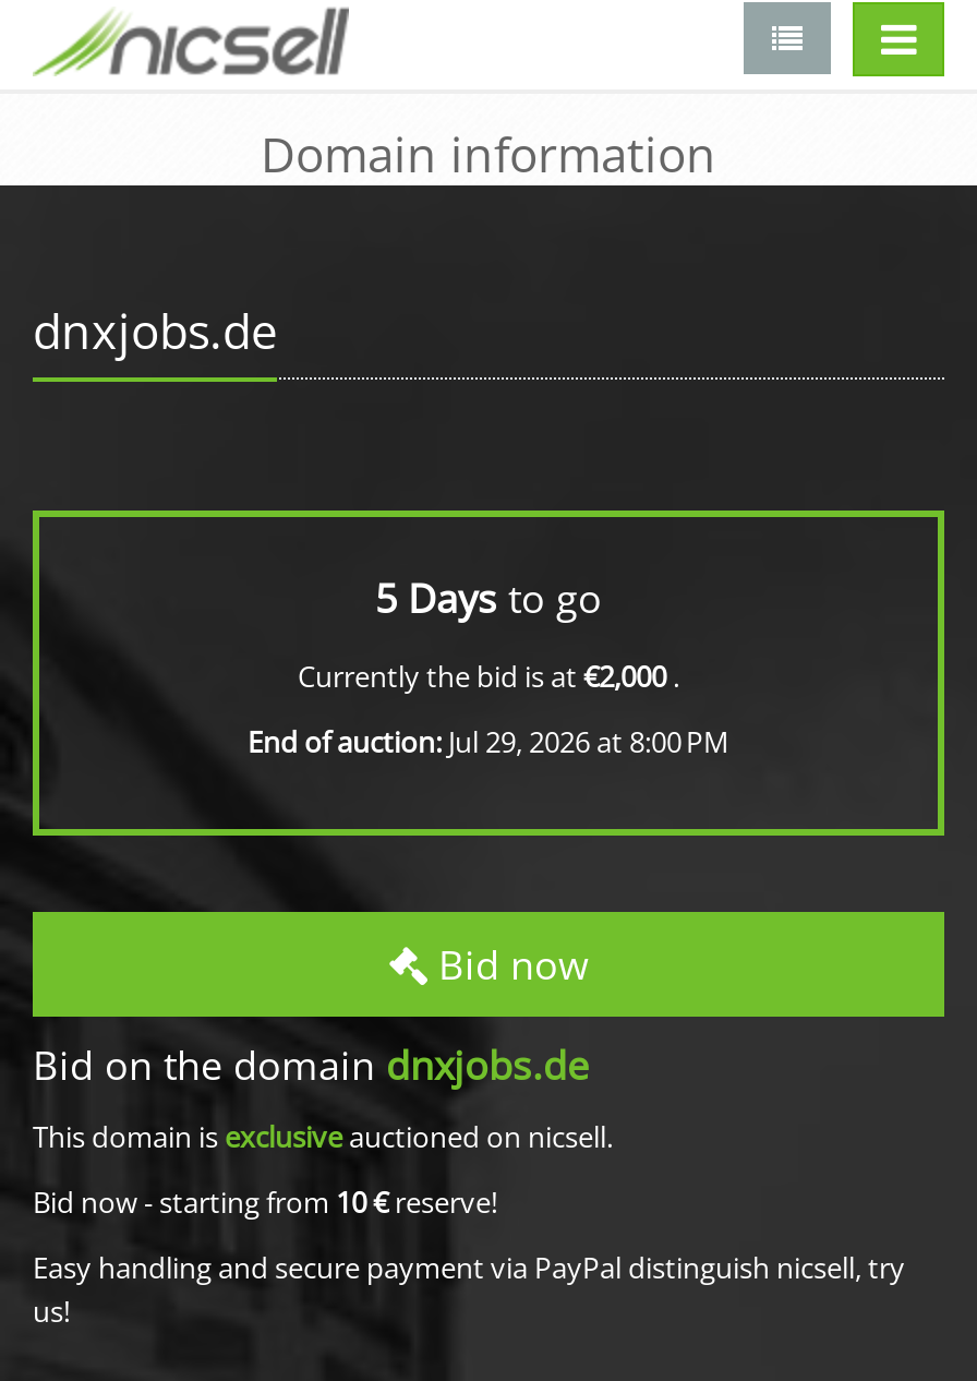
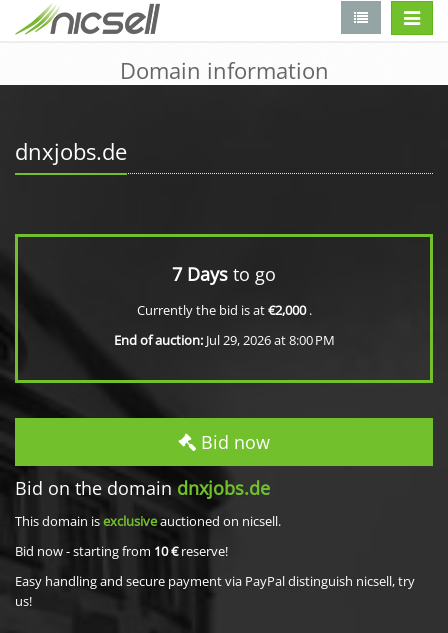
- 5 Days to go
+ 7 Days to go
